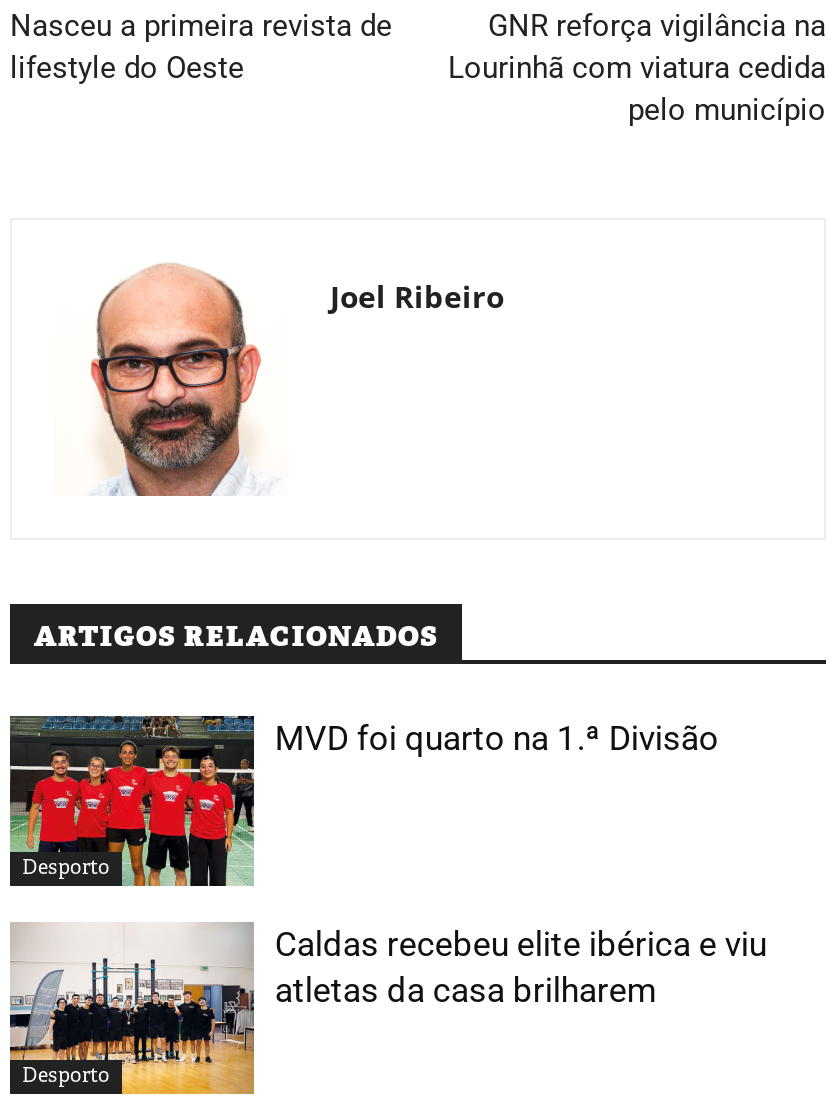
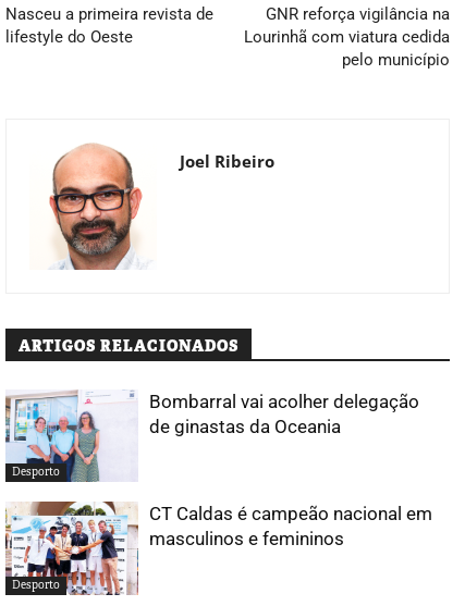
- [image]
- MVD foi quarto na 1.ª Divisão
+ [image]
+ Bombarral vai acolher delegação
+ de ginastas da Oceania

- [image]
- Caldas recebeu elite ibérica e viu
- atletas da casa brilharem
+ [image]
+ CT Caldas é campeão nacional em
+ masculinos e femininos
